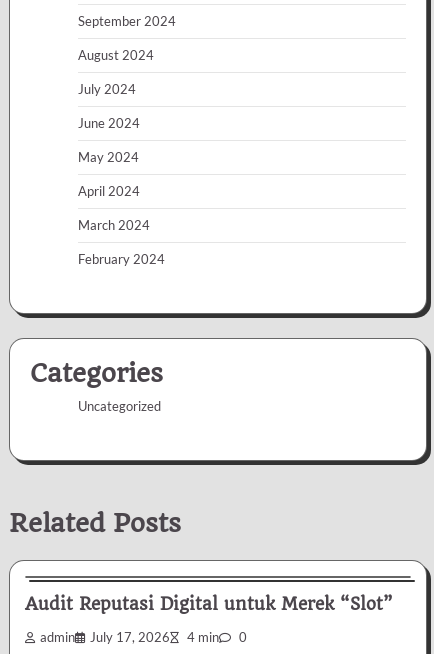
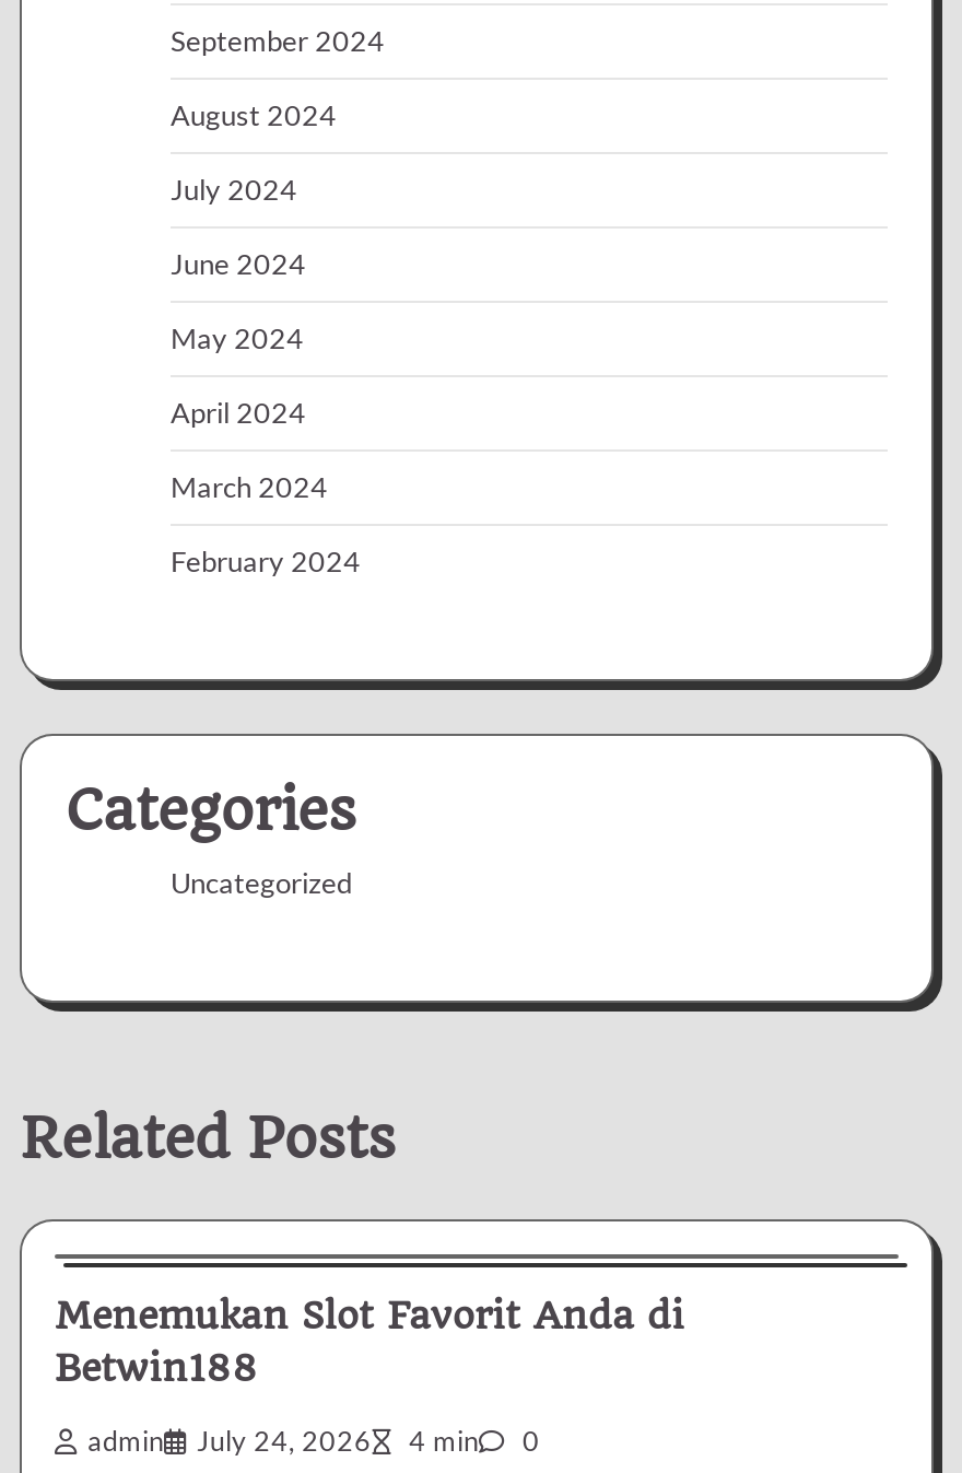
- Audit Reputasi Digital untuk Merek “Slot”
+ Menemukan Slot Favorit Anda di
+ Betwin188

- admin July 17, 2026 4 min 0
+ admin July 24, 2026 4 min 0
